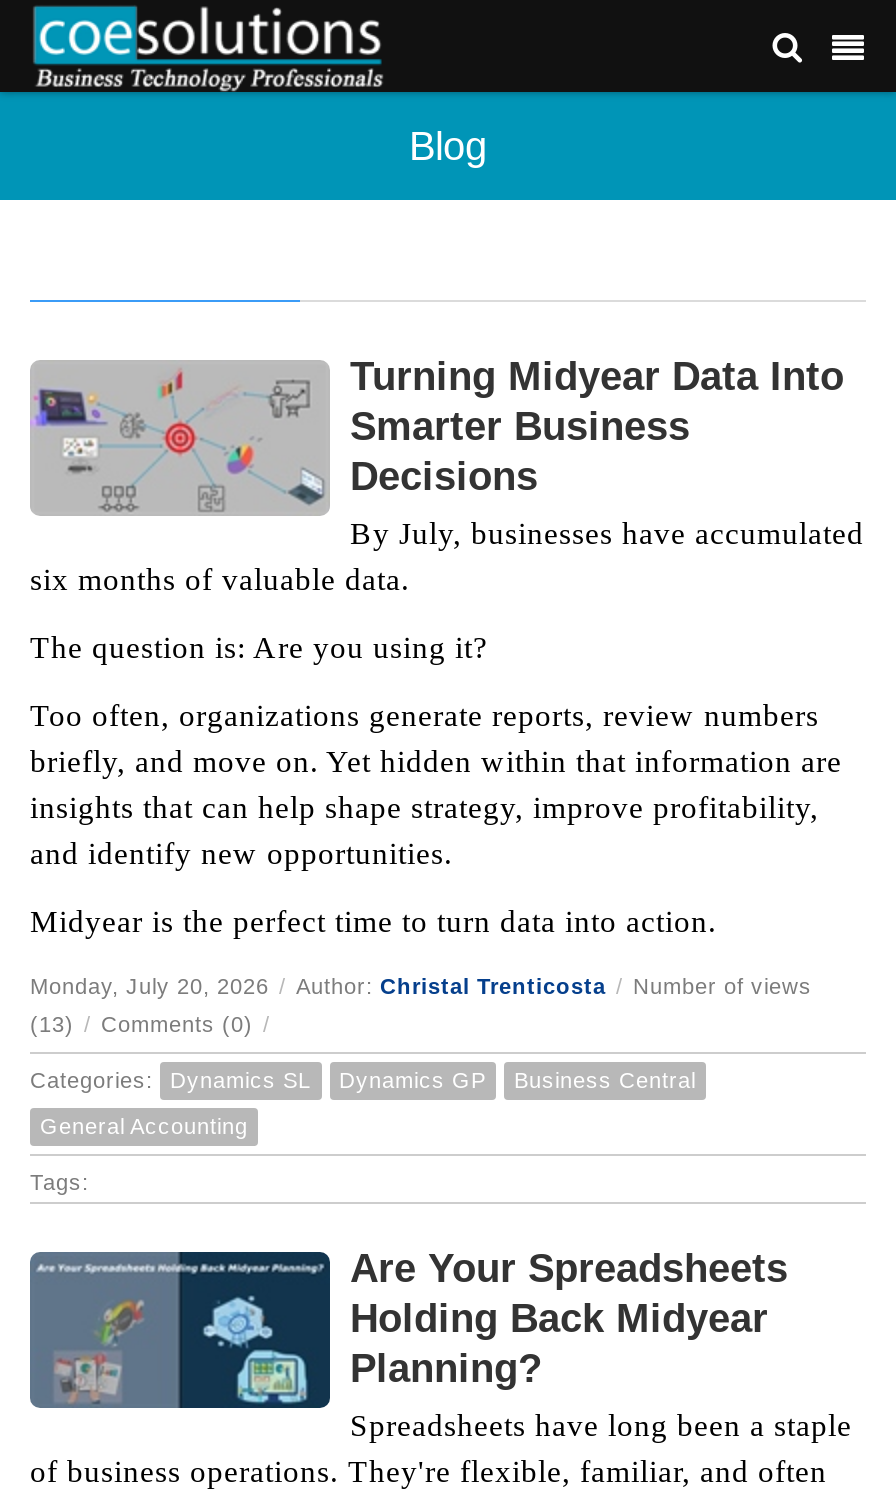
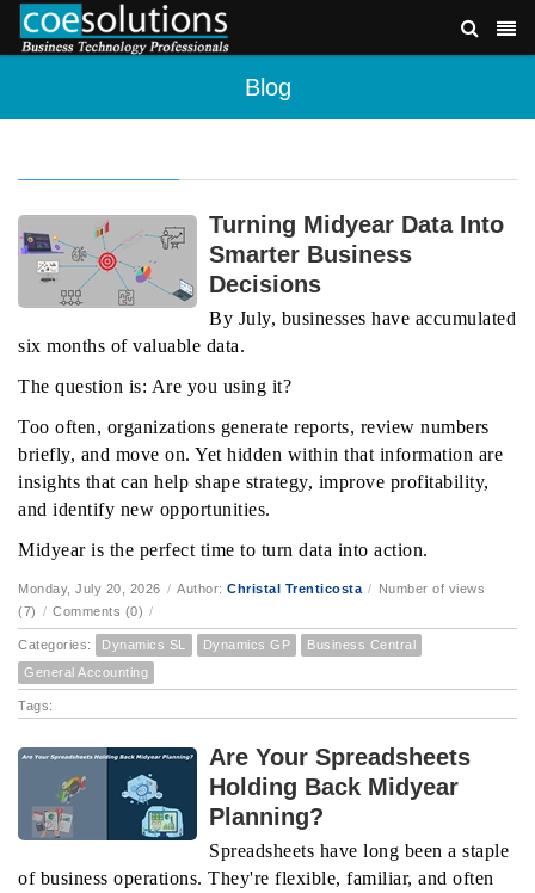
- (13) / Comments (0) /
+ (7) / Comments (0) /
